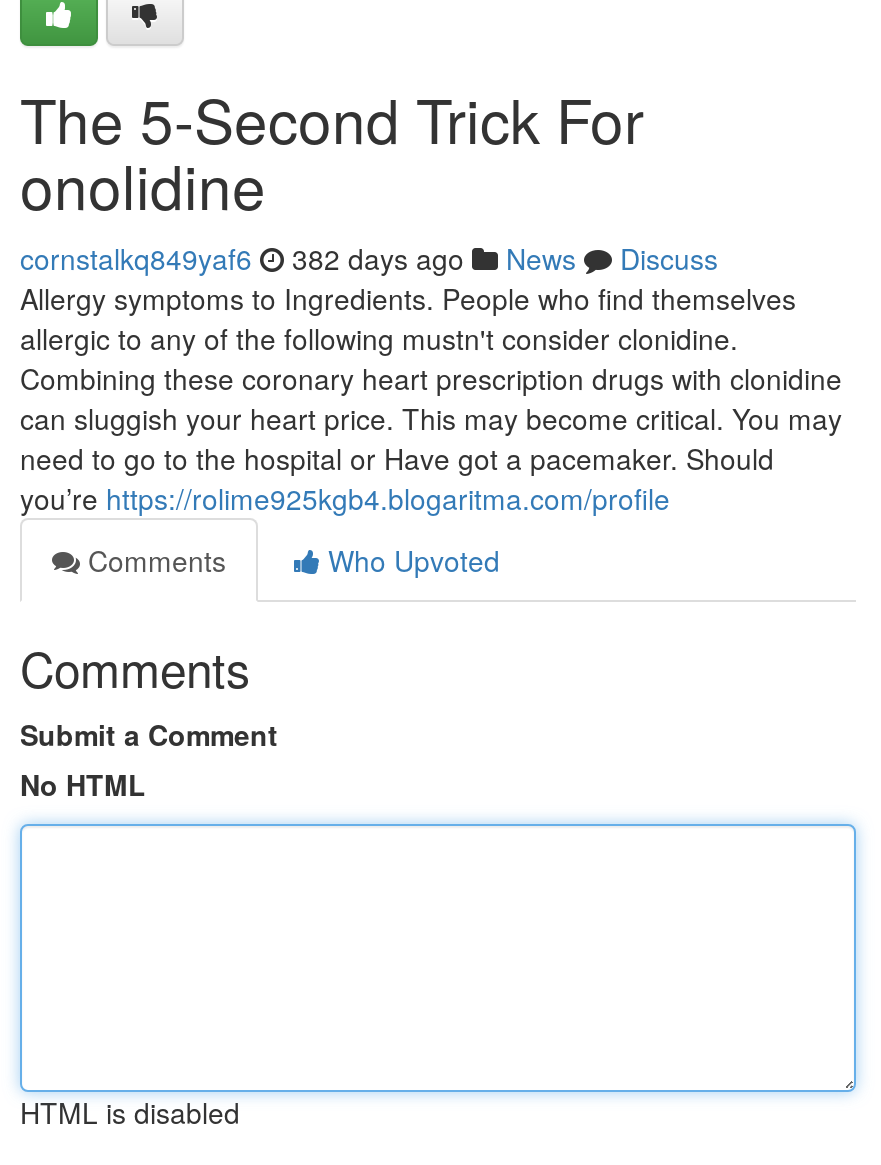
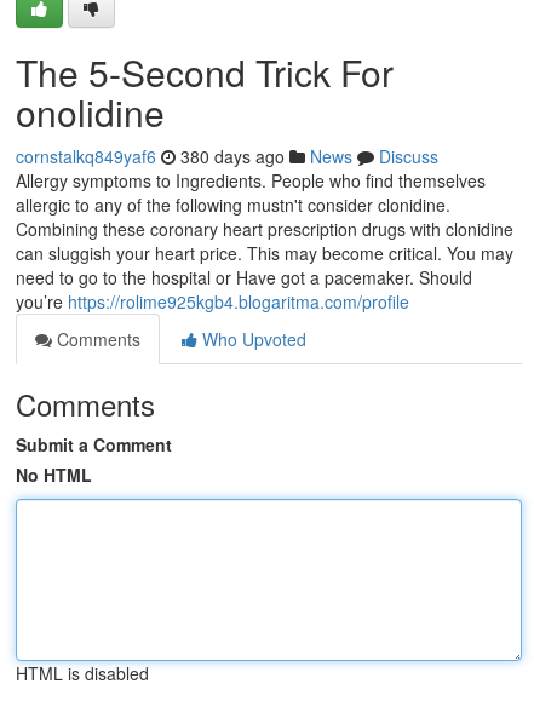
- cornstalkq849yaf6 382 days ago News Discuss
+ cornstalkq849yaf6 380 days ago News Discuss
